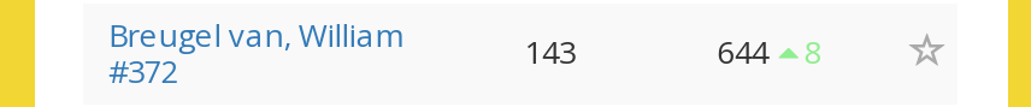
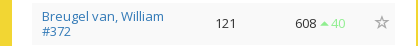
- 143
+ 121

- 644
+ 608

- 8
+ 40
